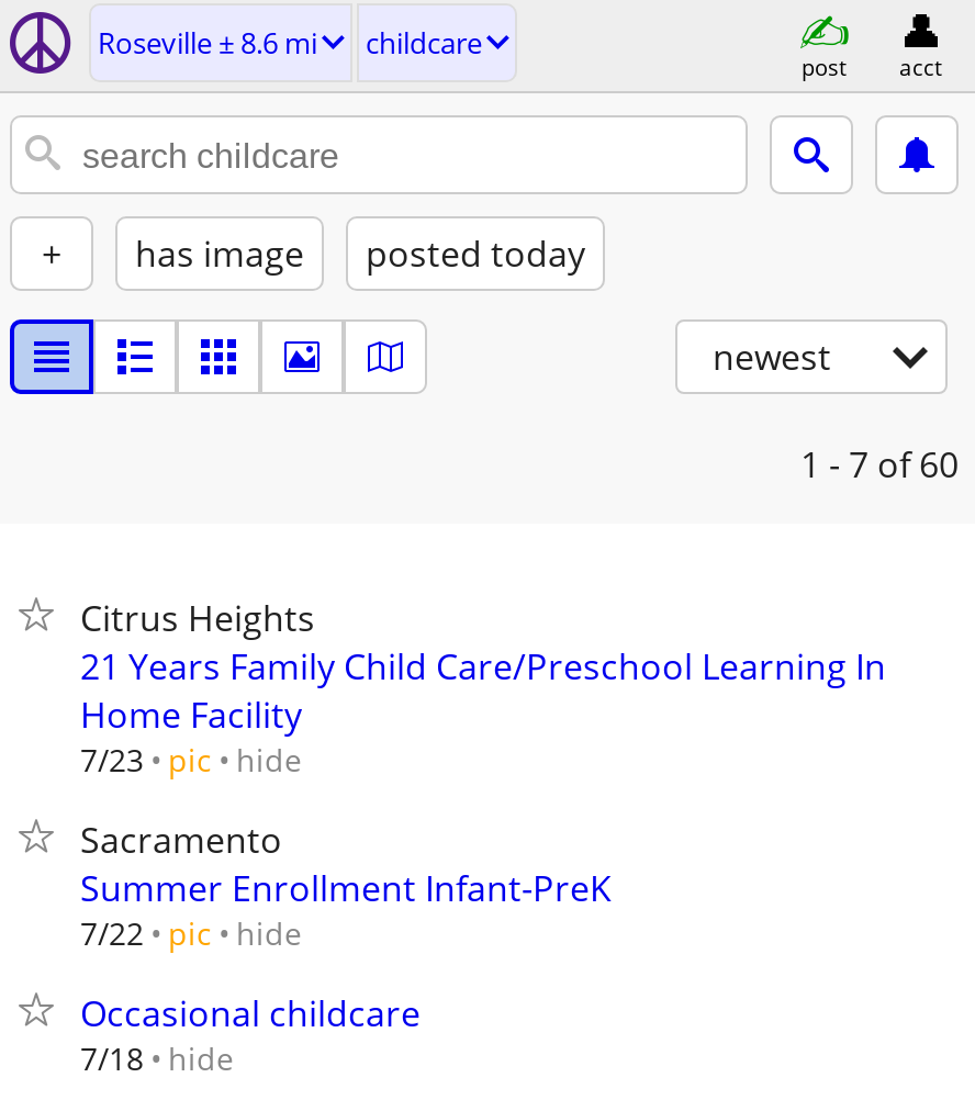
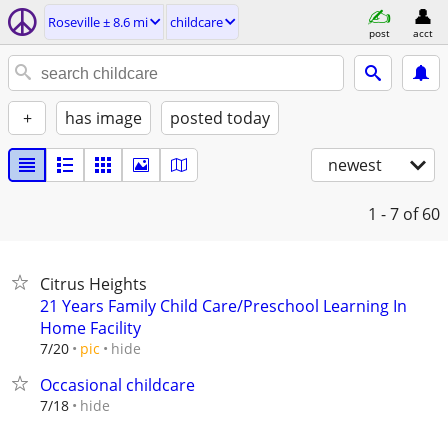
- 7/23 pic hide
- Sacramento
- Summer Enrollment Infant-PreK
- 7/22 pic hide
+ 7/20 pic hide
